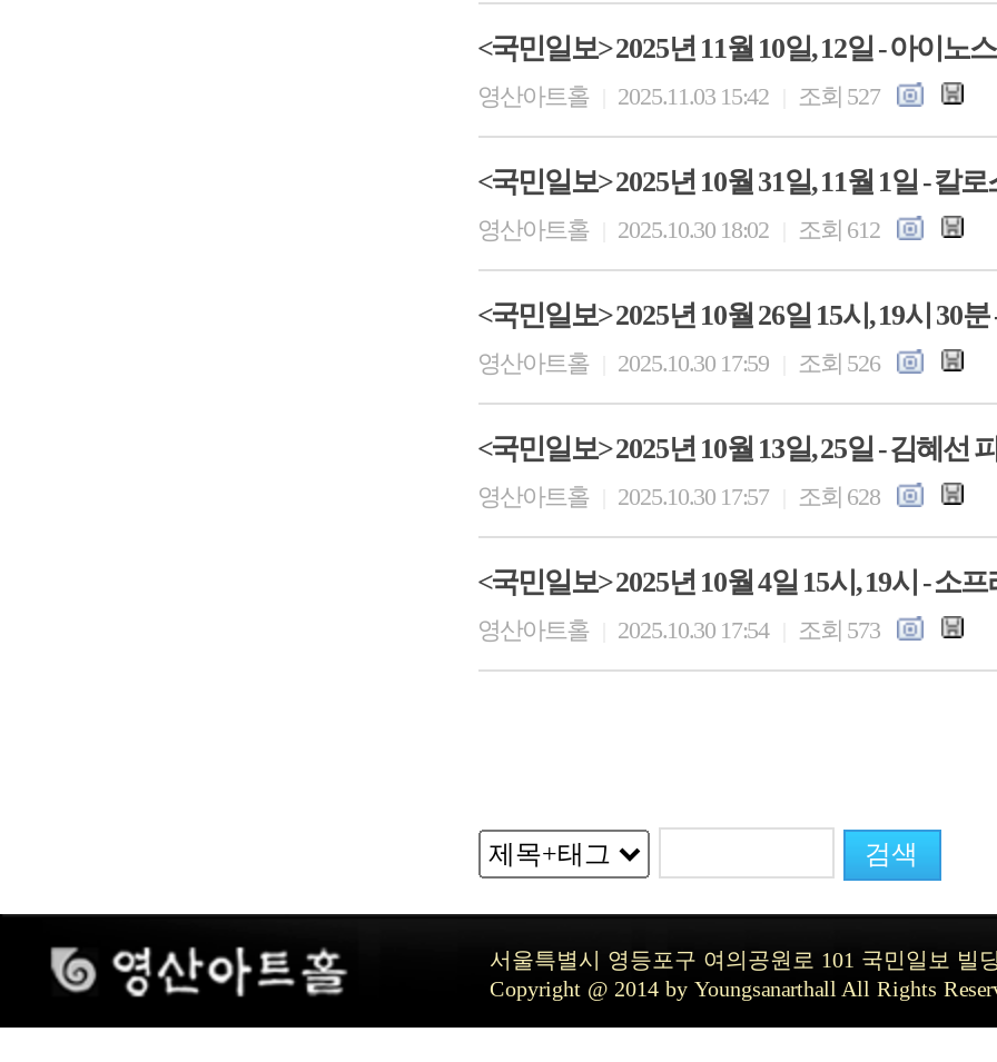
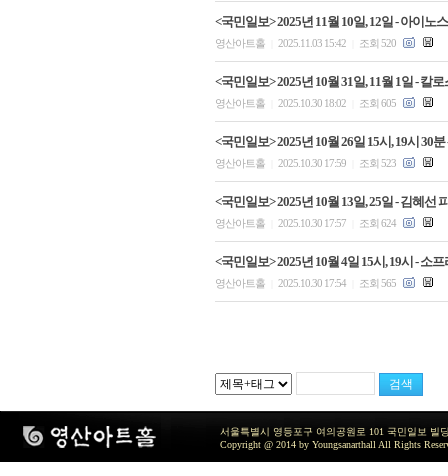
- 영산아트홀 2025.11.03 15:42 조회 527
+ 영산아트홀 2025.11.03 15:42 조회 520

- 영산아트홀 2025.10.30 18:02 조회 612
+ 영산아트홀 2025.10.30 18:02 조회 605

- 영산아트홀 2025.10.30 17:59 조회 526
+ 영산아트홀 2025.10.30 17:59 조회 523

- 영산아트홀 2025.10.30 17:57 조회 628
+ 영산아트홀 2025.10.30 17:57 조회 624

- 영산아트홀 2025.10.30 17:54 조회 573
+ 영산아트홀 2025.10.30 17:54 조회 565
